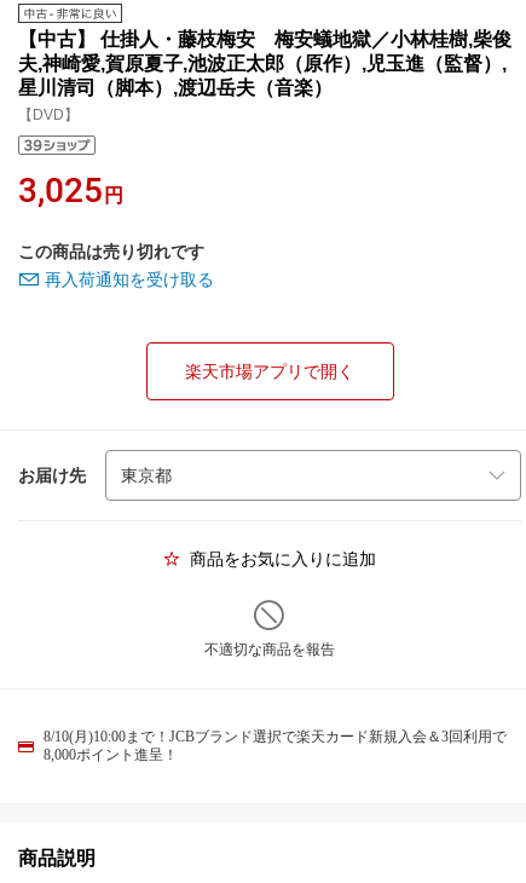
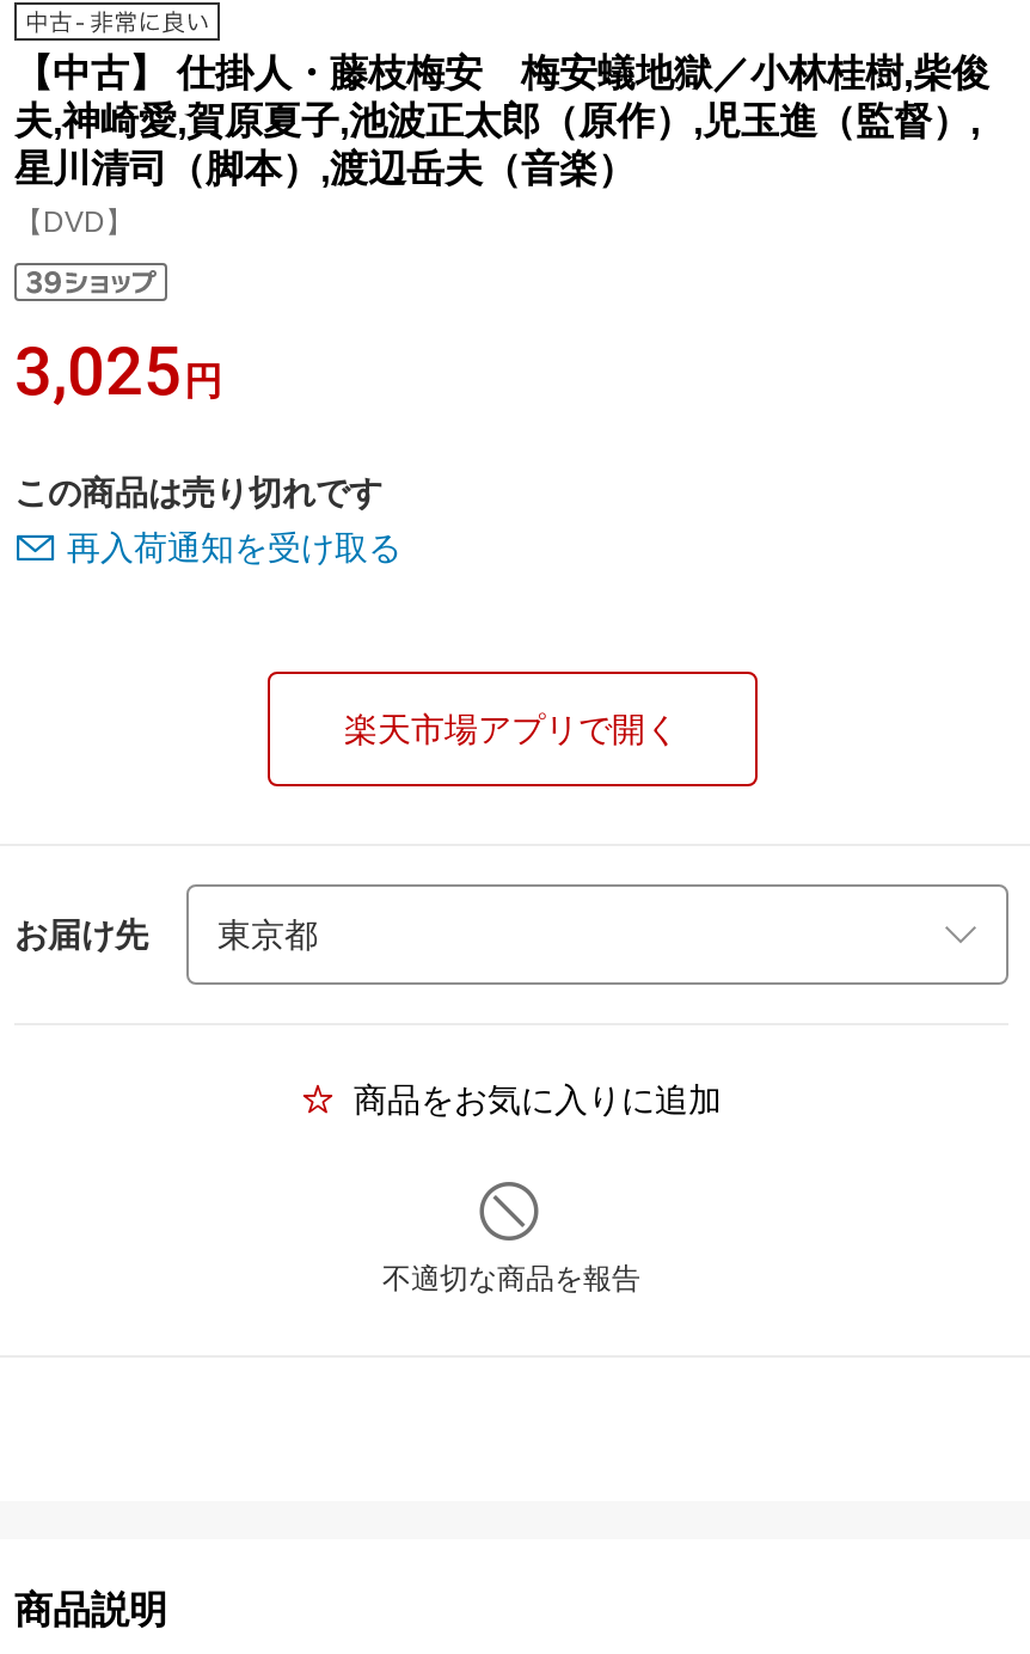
- 8/10(月)10:00まで！JCBブランド選択で楽天カード新規入会＆3回利用で
- 8,000ポイント進呈！
